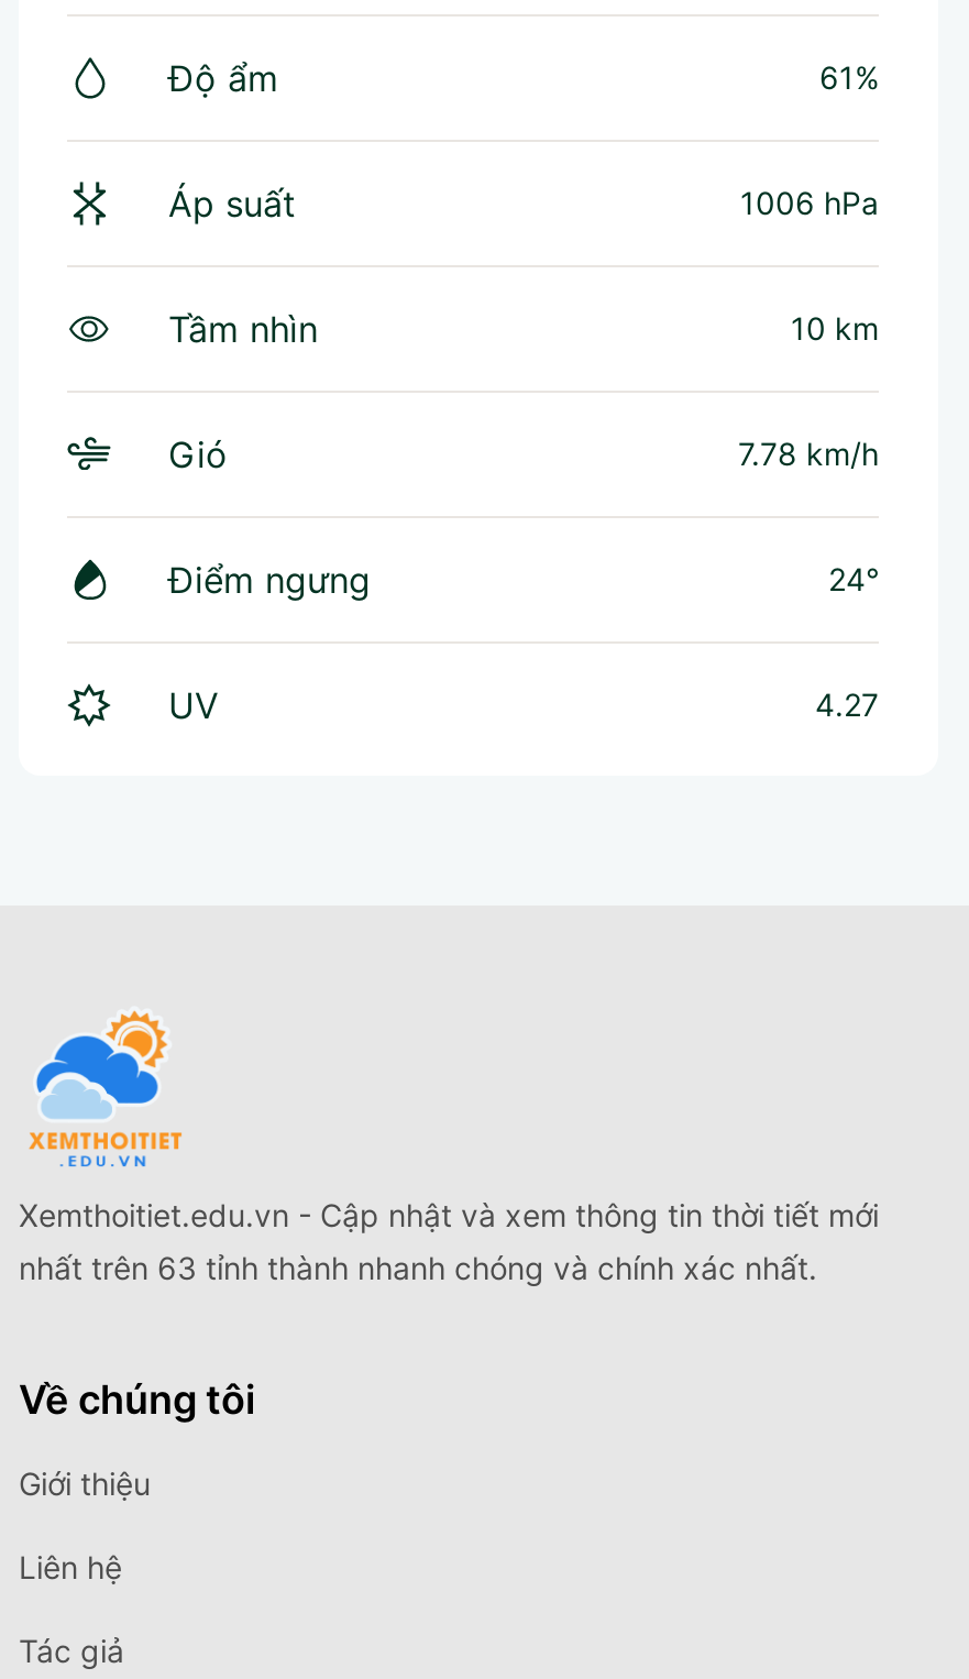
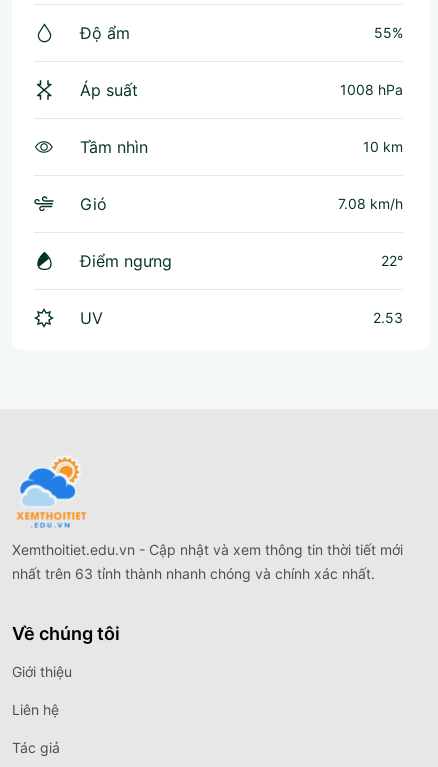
- 61%
+ 55%

- 1006 hPa
+ 1008 hPa

- 7.78 km/h
+ 7.08 km/h

- 24°
+ 22°

- 4.27
+ 2.53
